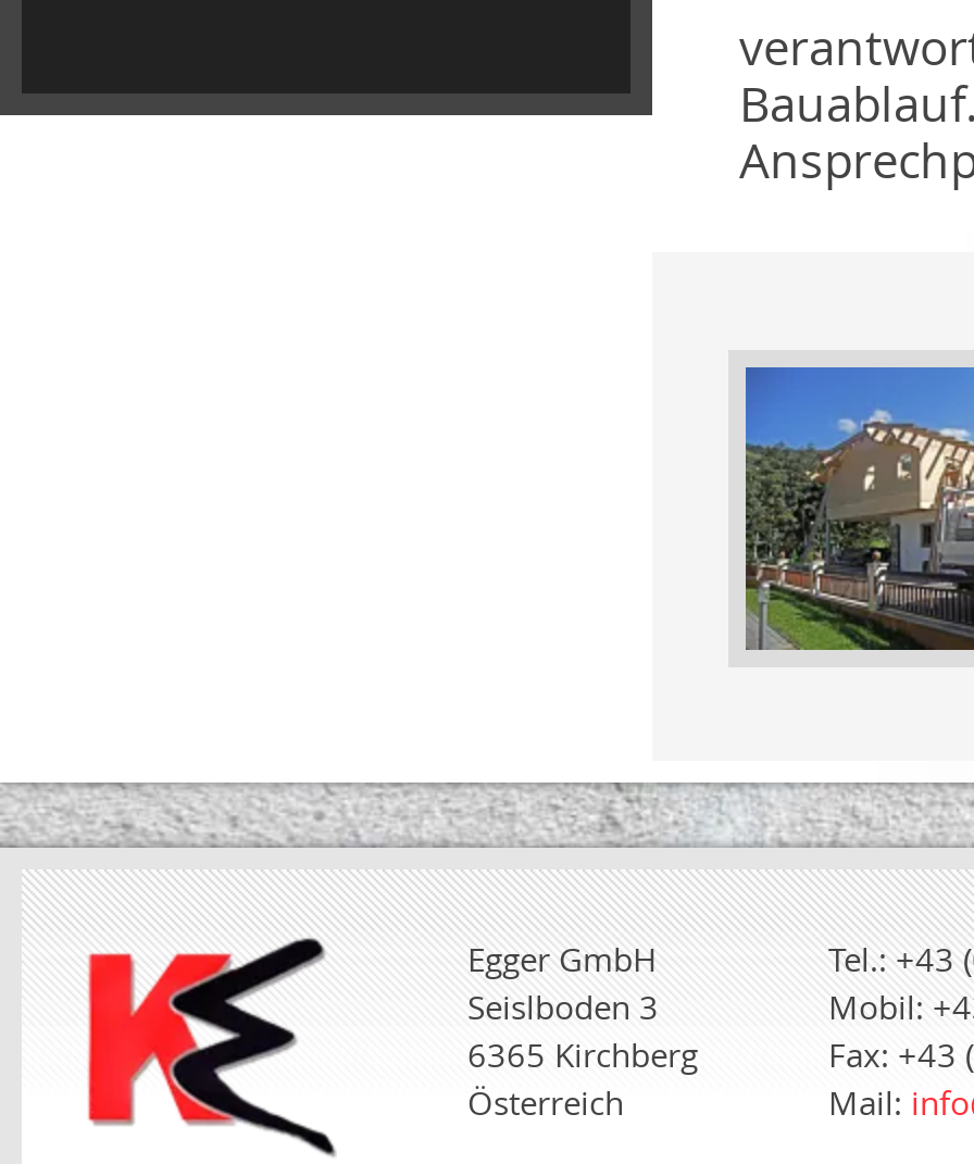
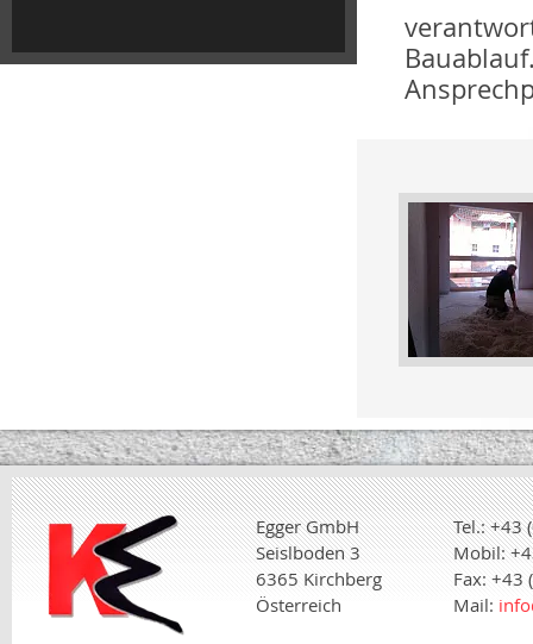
- [image]
+ [image]
